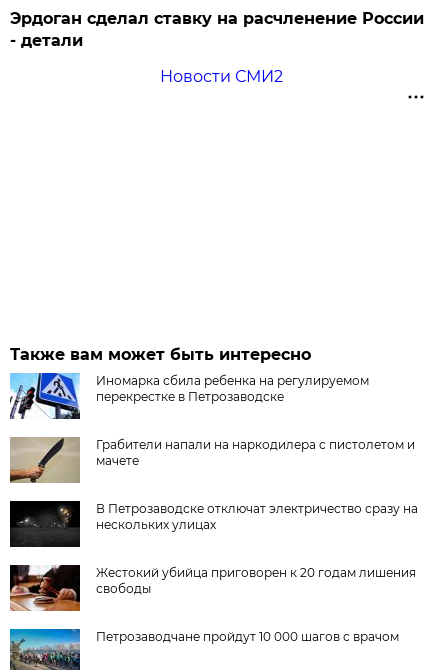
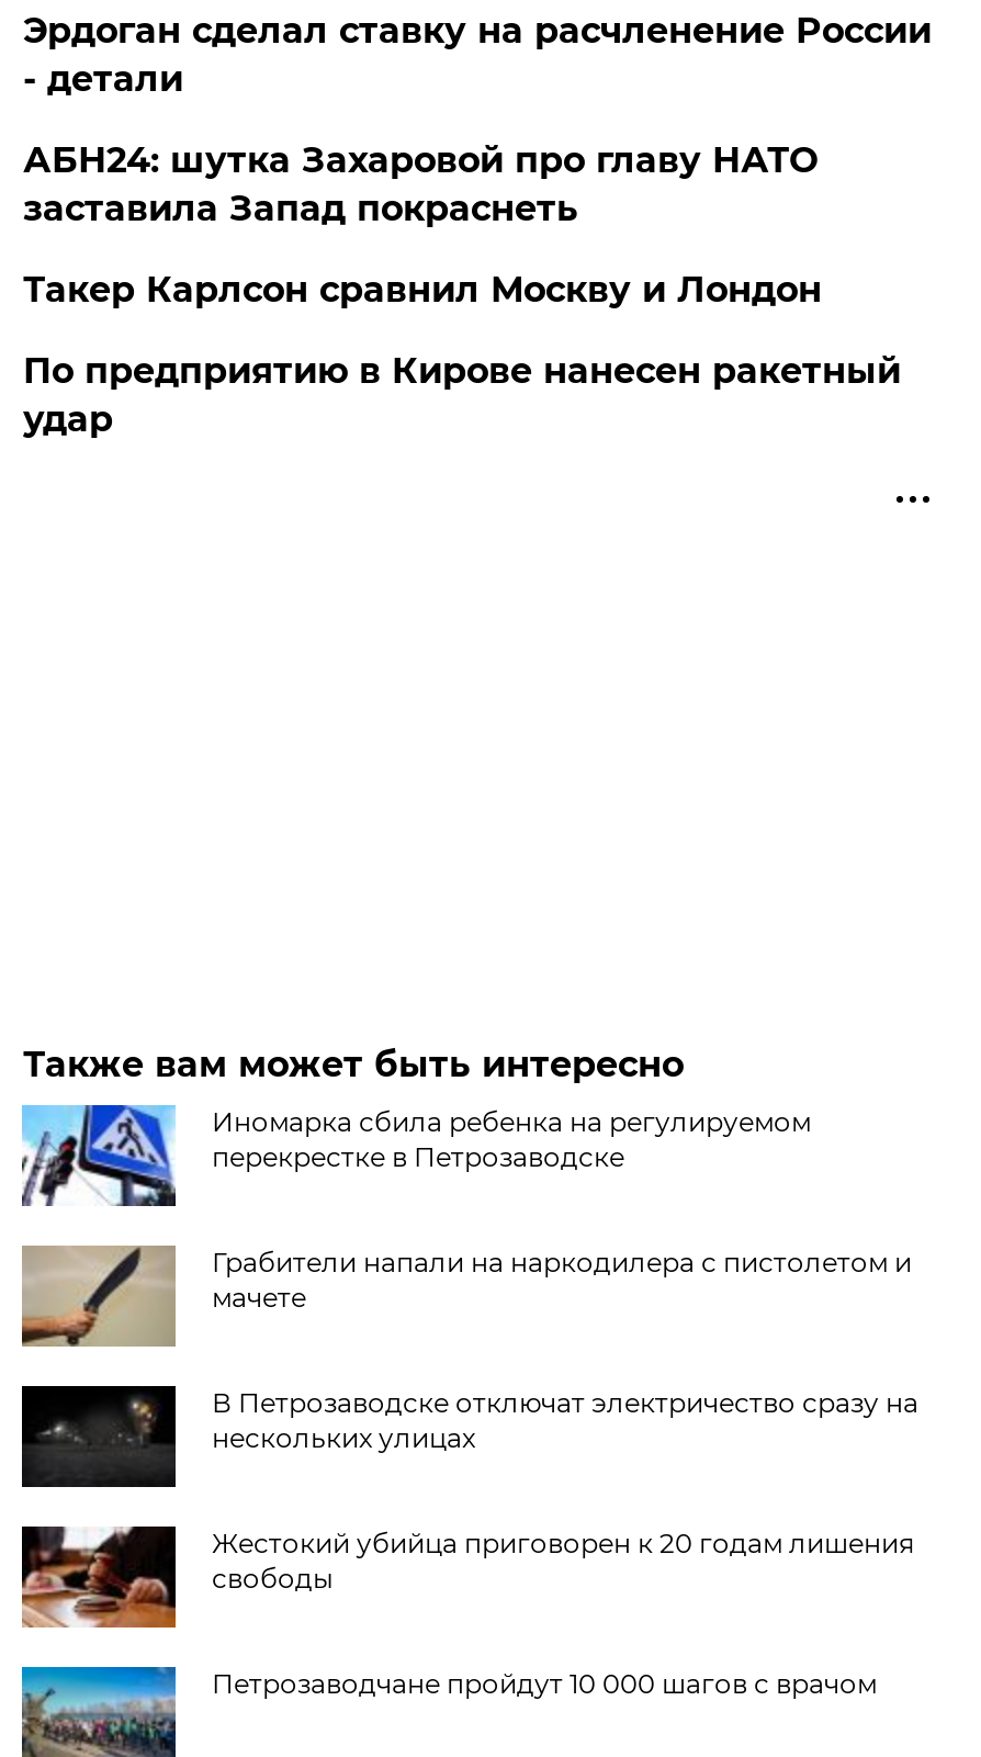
- Новости СМИ2
+ АБН24: шутка Захаровой про главу НАТО
+ заставила Запад покраснеть
+ Такер Карлсон сравнил Москву и Лондон
+ По предприятию в Кирове нанесен ракетный
+ удар
